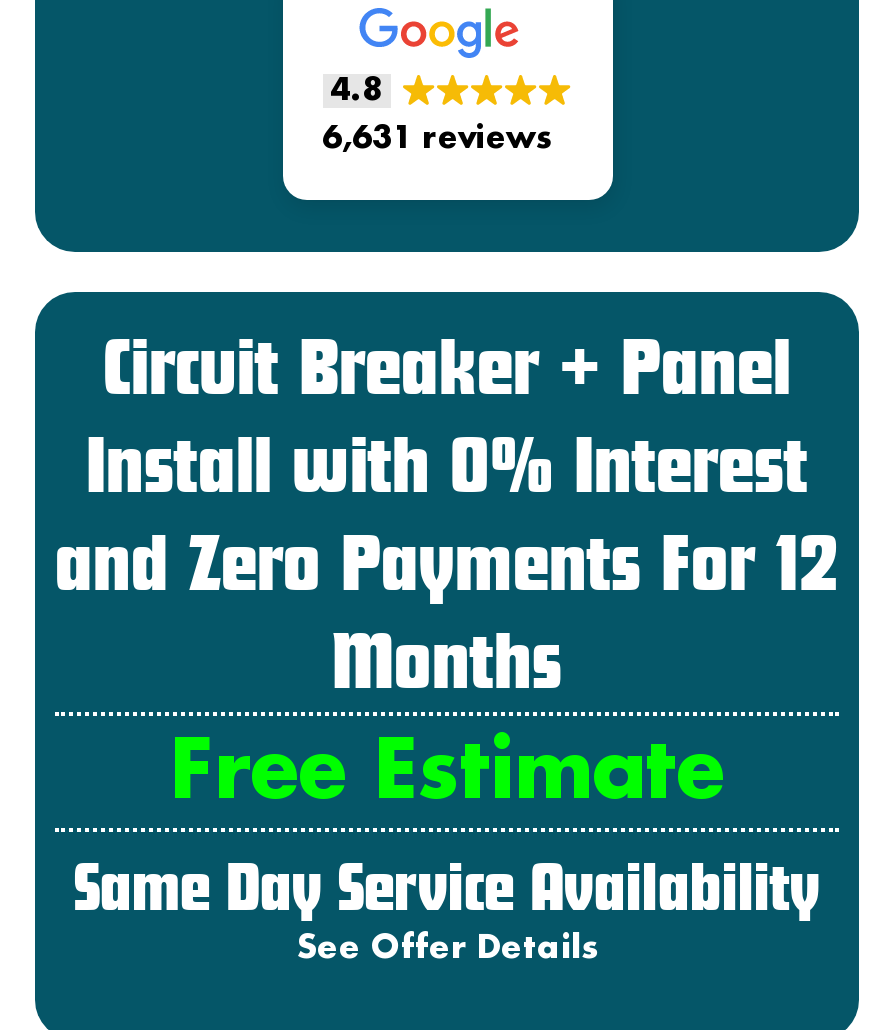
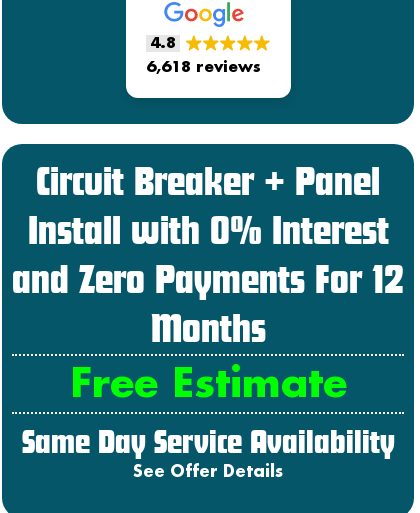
- 6,631 reviews
+ 6,618 reviews
